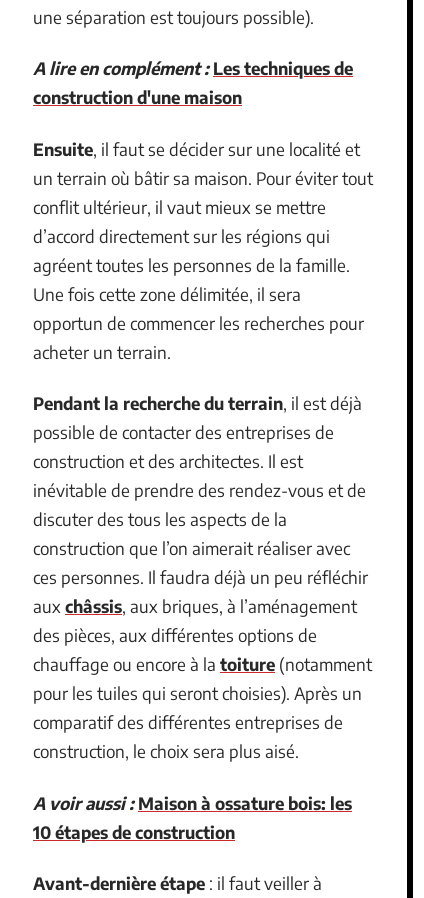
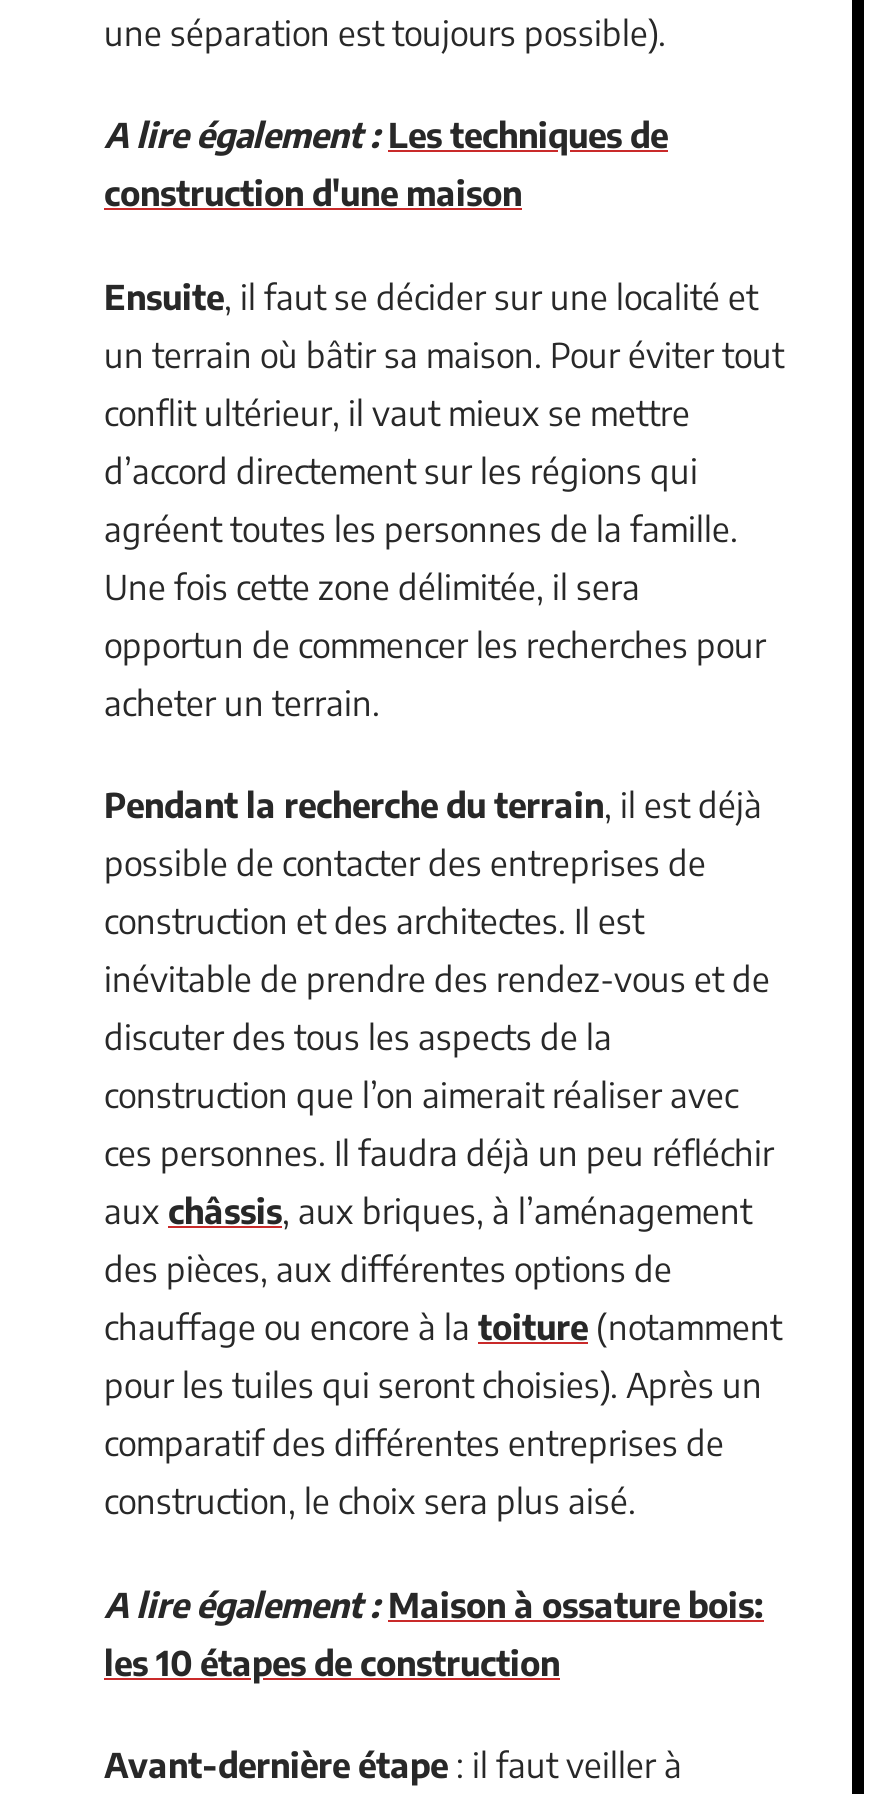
- A lire en complément : Les techniques de
+ A lire également : Les techniques de

- A voir aussi : Maison à ossature bois: les
- 10 étapes de construction
+ A lire également : Maison à ossature bois:
+ les 10 étapes de construction
